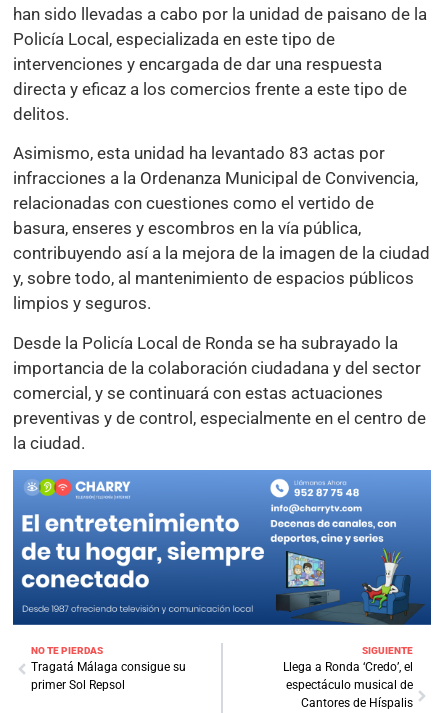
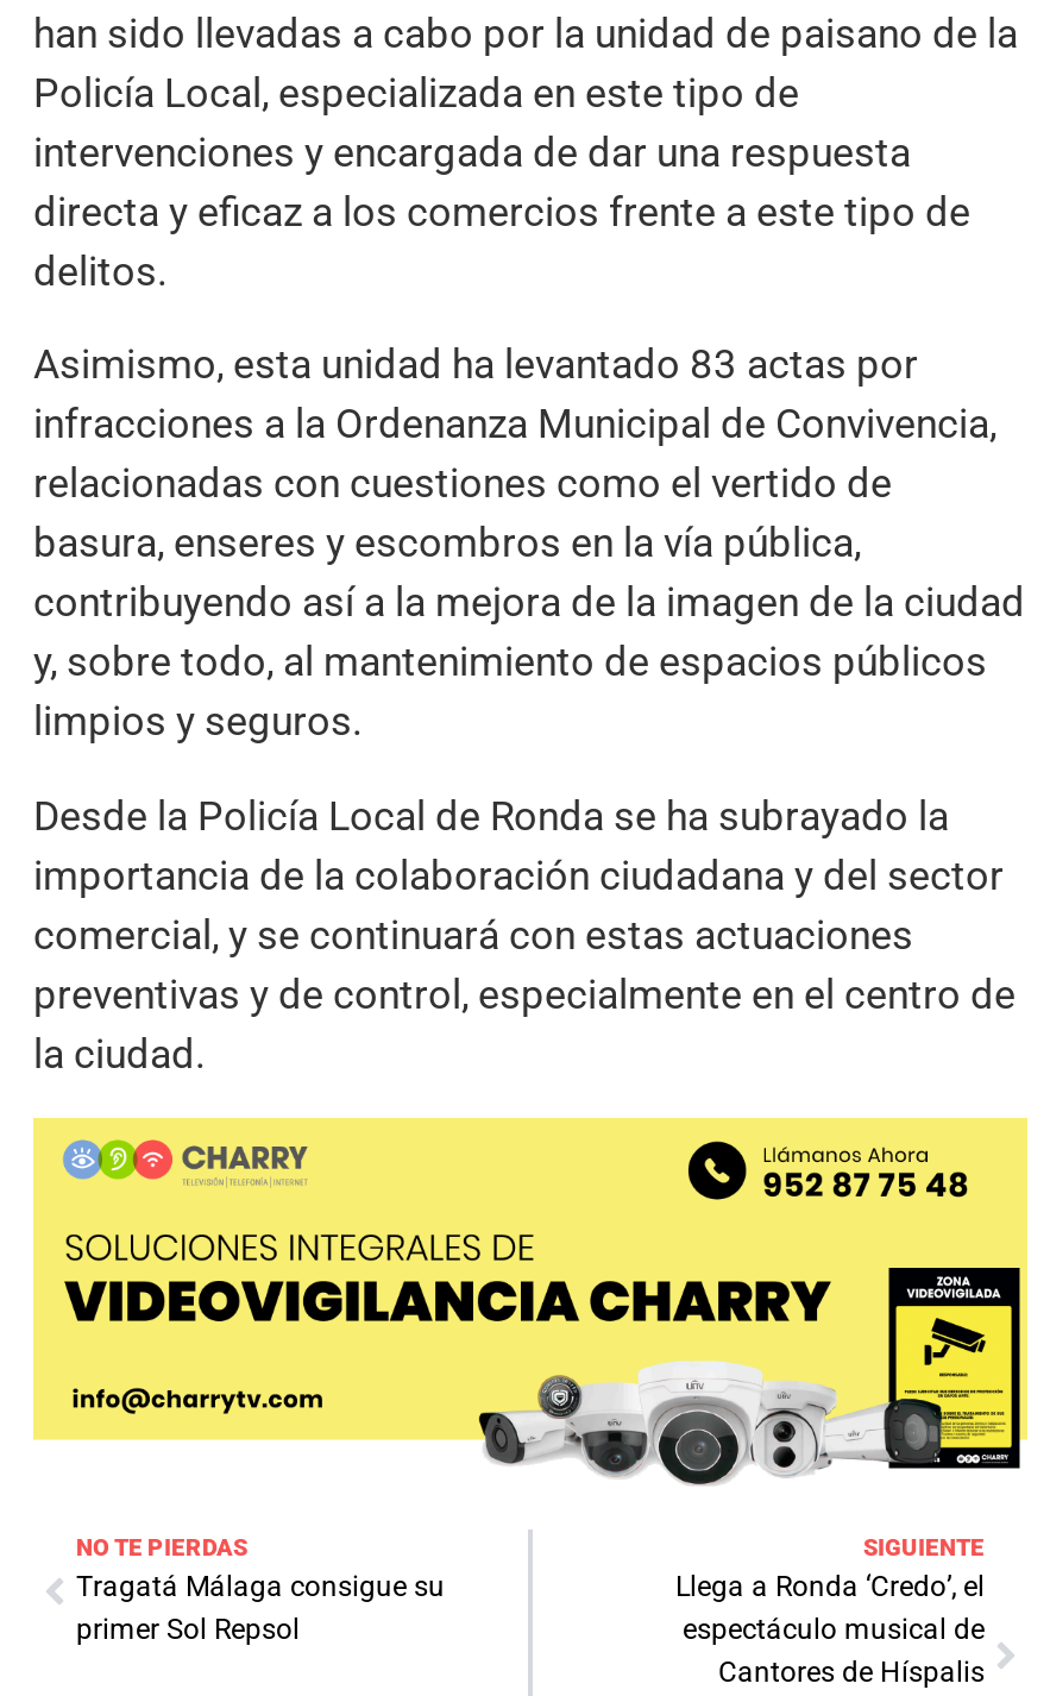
- [image]
+ [image]
